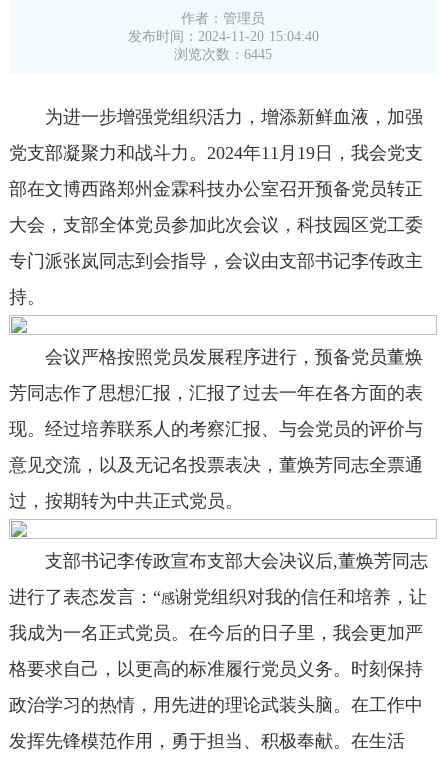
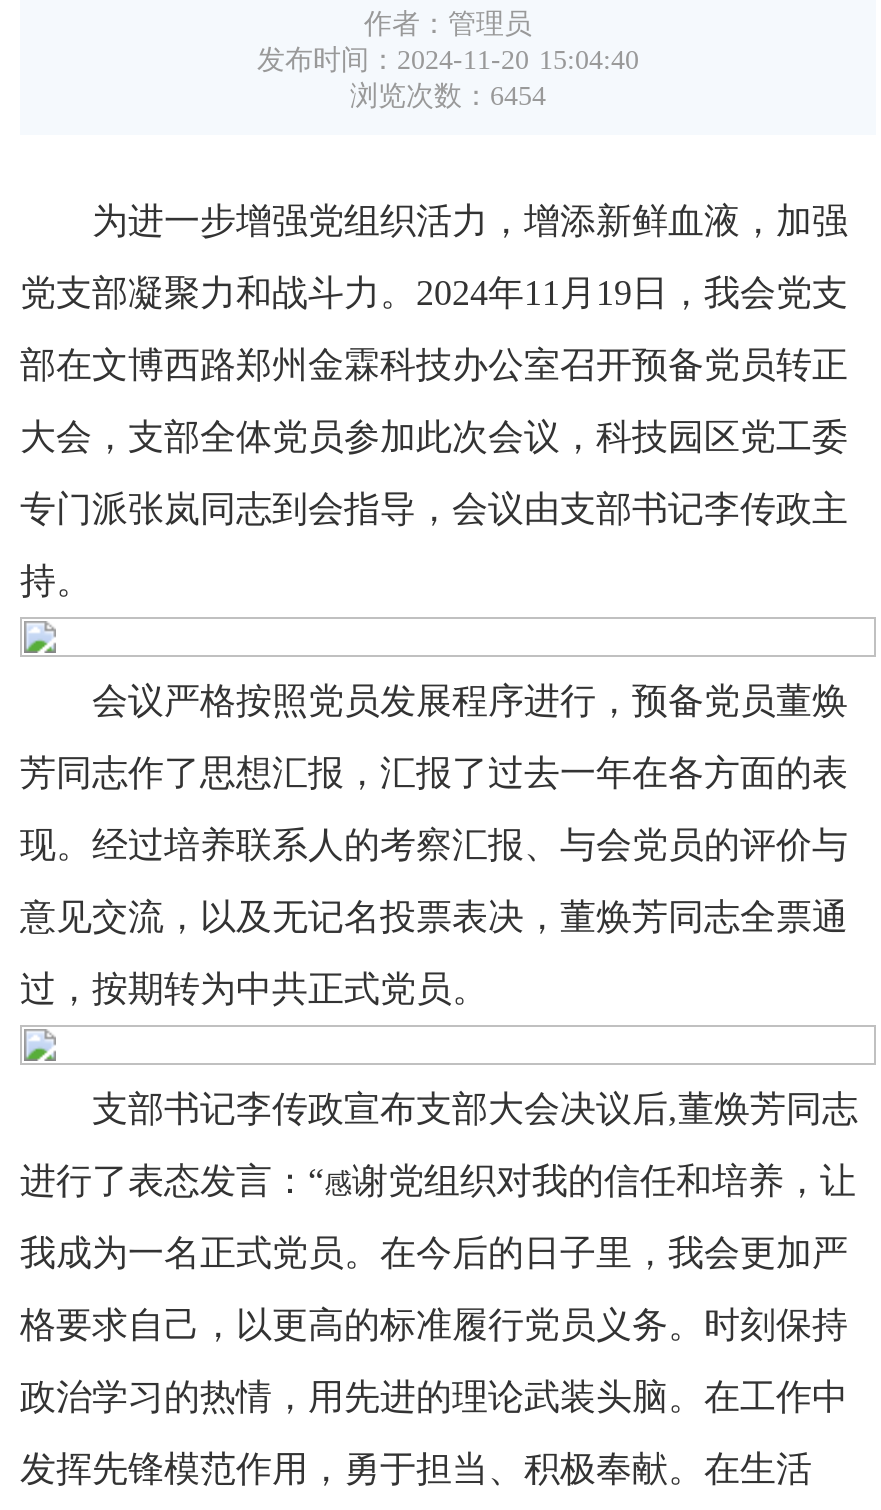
- 浏览次数：6445
+ 浏览次数：6454
